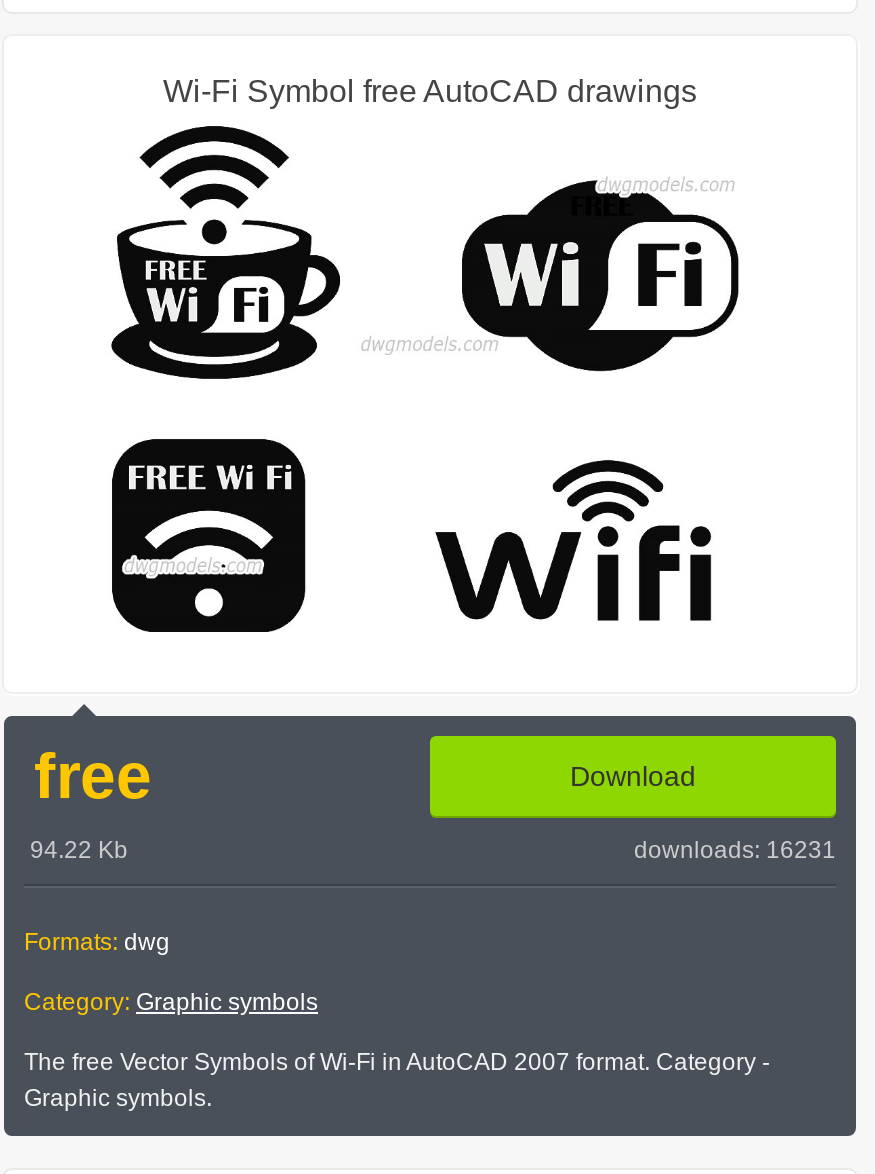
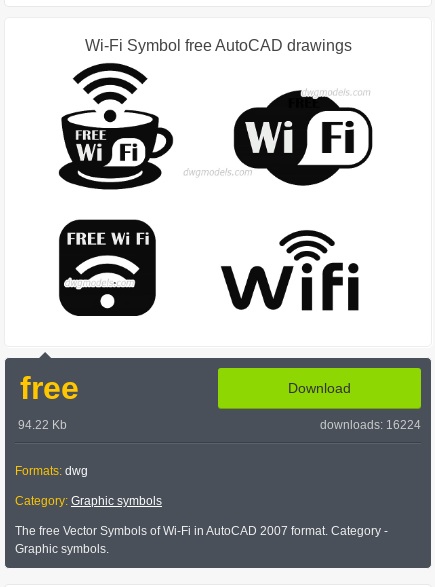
- downloads: 16231
+ downloads: 16224
